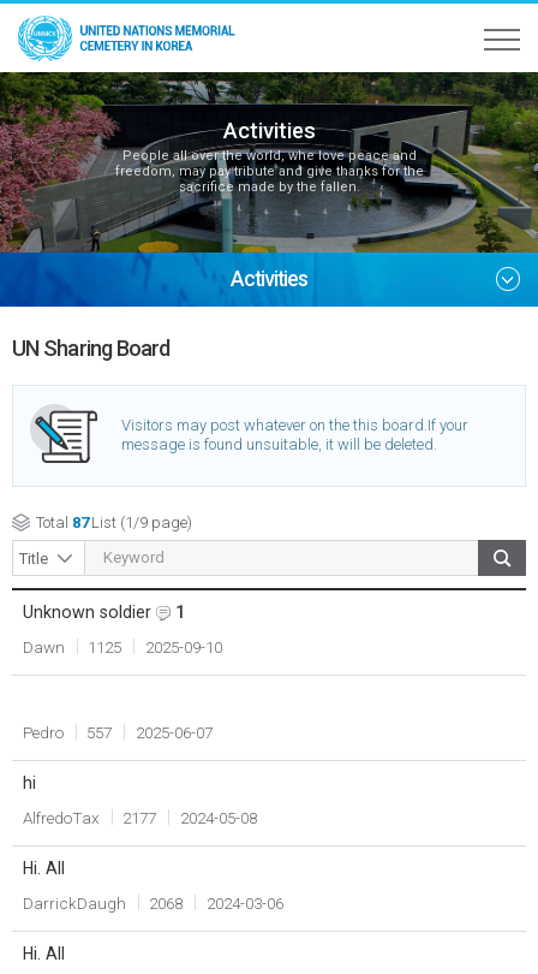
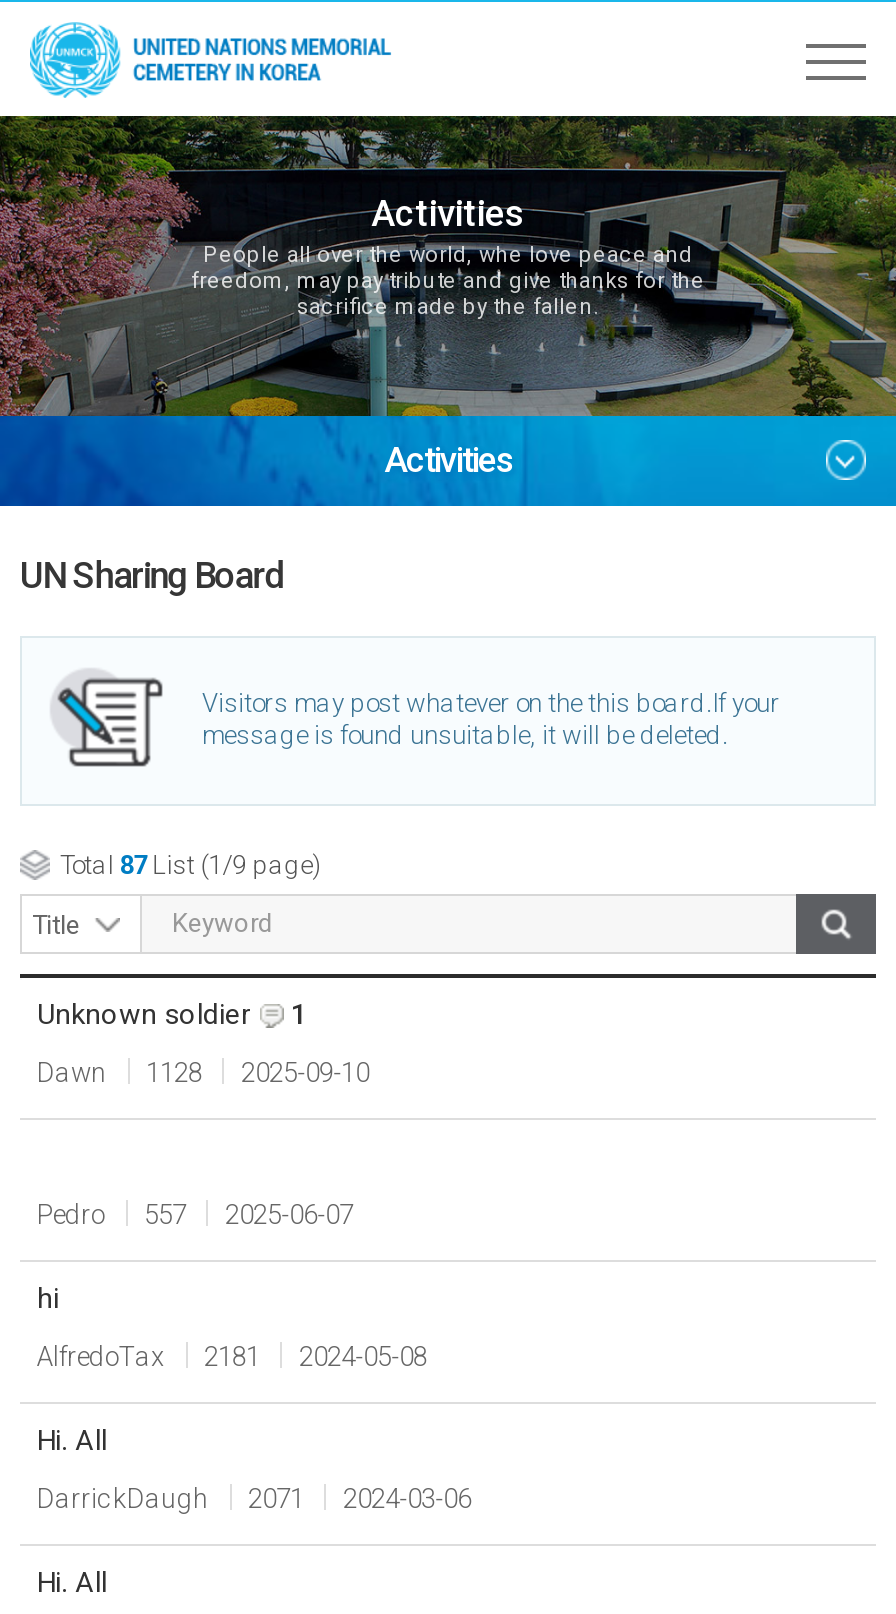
- Dawn 1125 2025-09-10
+ Dawn 1128 2025-09-10

- AlfredoTax 2177 2024-05-08
+ AlfredoTax 2181 2024-05-08

- DarrickDaugh 2068 2024-03-06
+ DarrickDaugh 2071 2024-03-06
